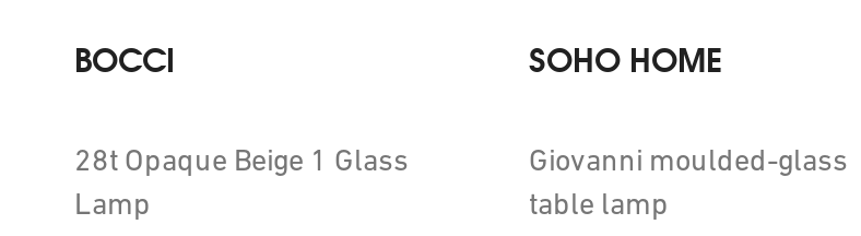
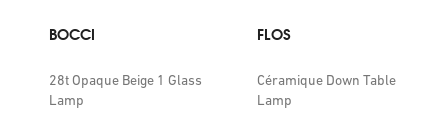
- SOHO HOME
+ FLOS

- Giovanni moulded-glass
- table lamp
+ Céramique Down Table
+ Lamp
